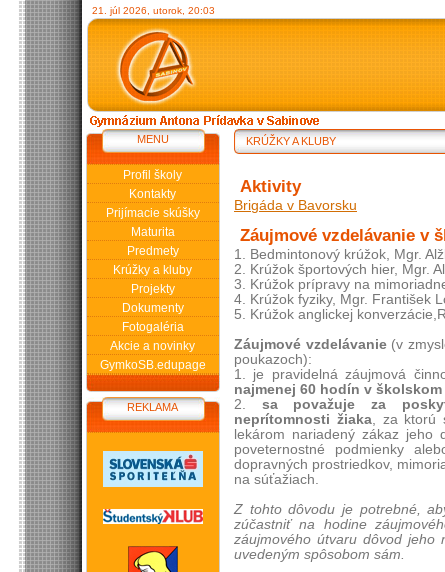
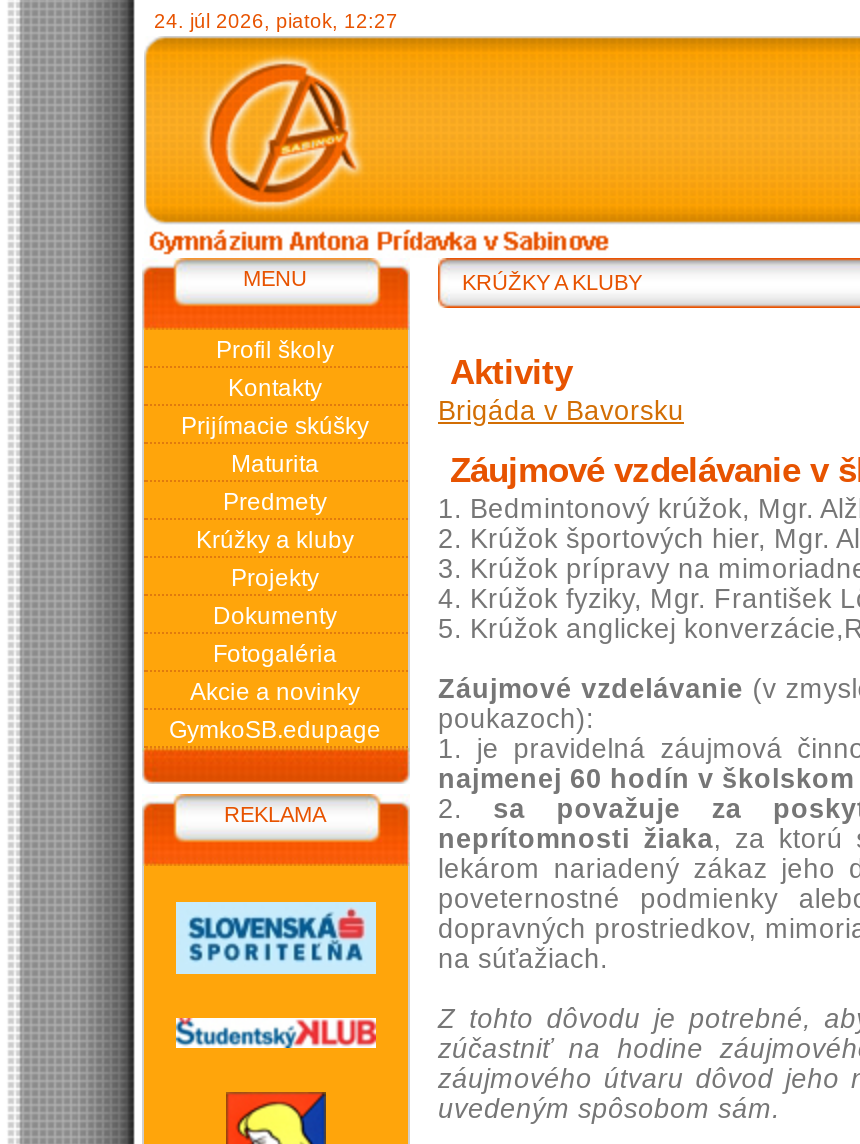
- 21. júl 2026, utorok, 20:03
+ 24. júl 2026, piatok, 12:27
